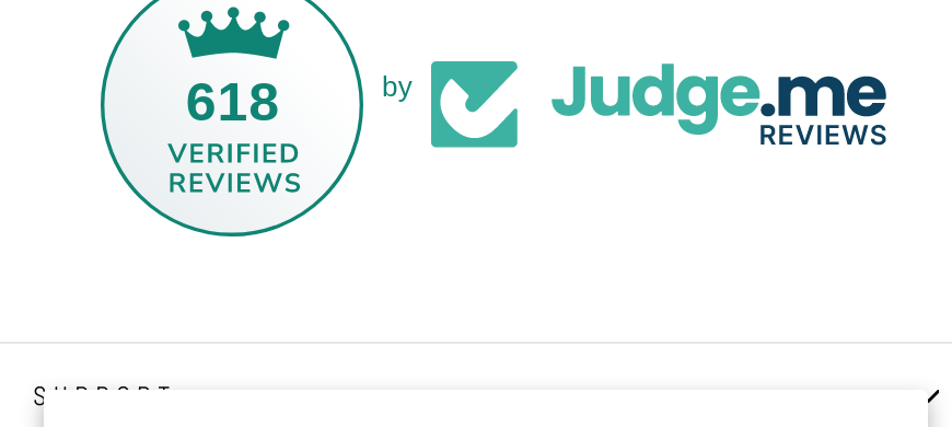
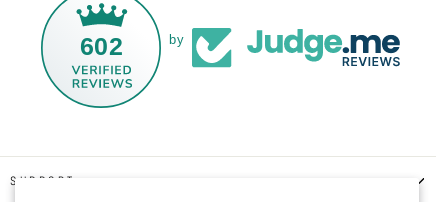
- 618
+ 602
